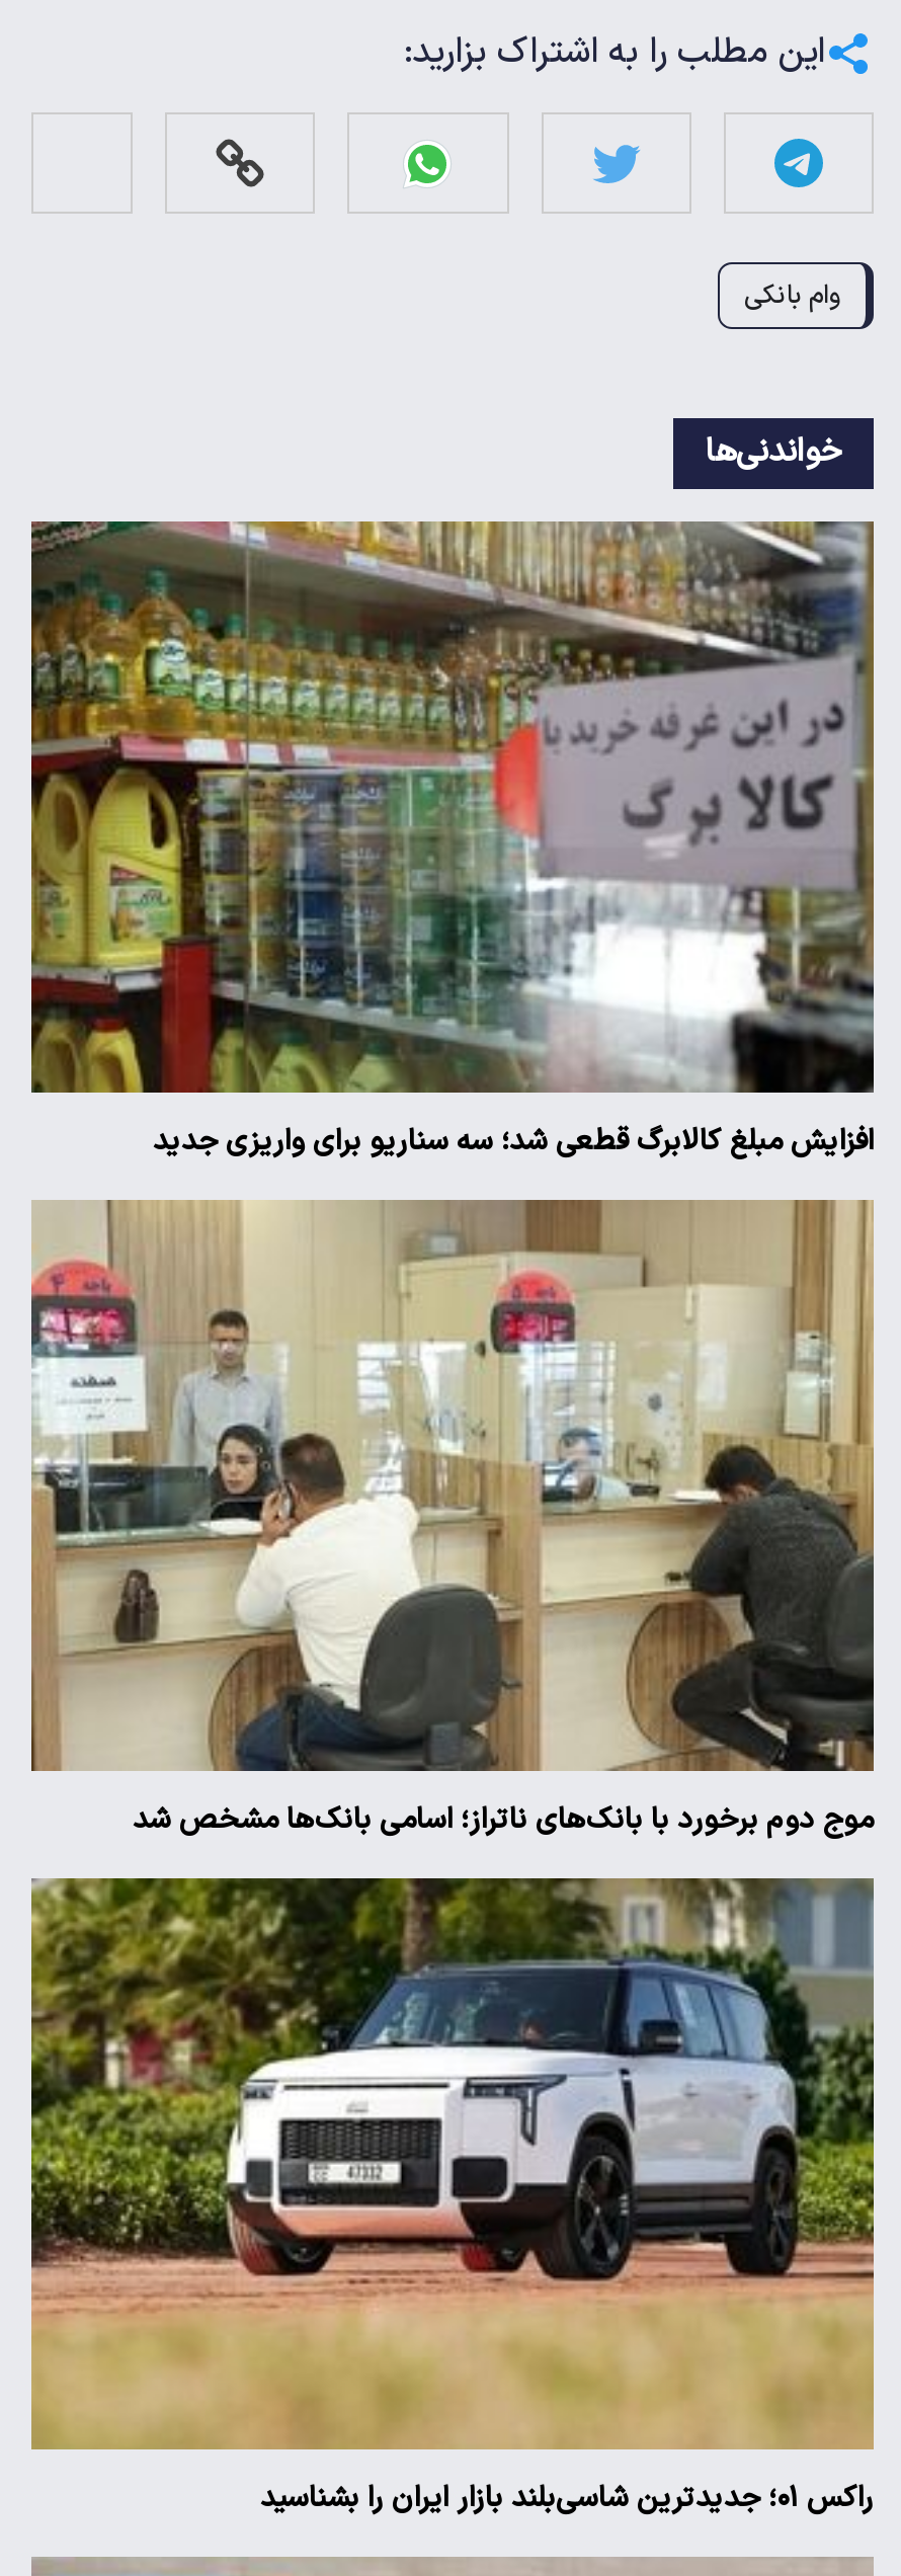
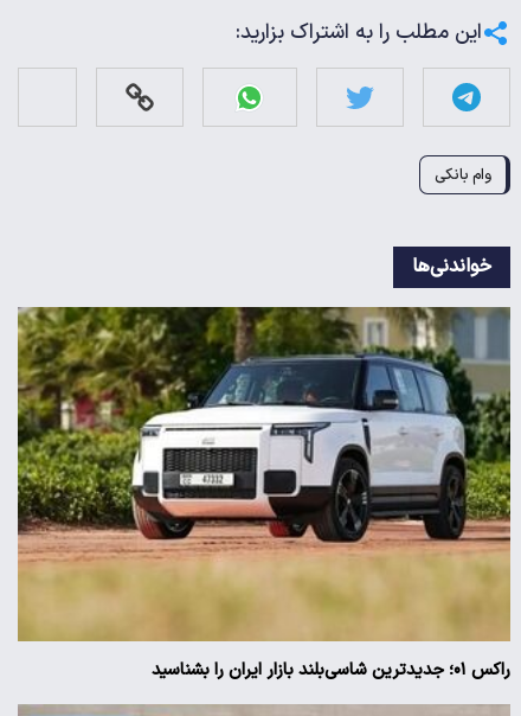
- [image]
- افزایش مبلغ کالابرگ قطعی شد؛ سه سناریو برای واریزی جدید

- [image]
- موج دوم برخورد با بانک‌های ناتراز؛ اسامی بانک‌ها مشخص شد
